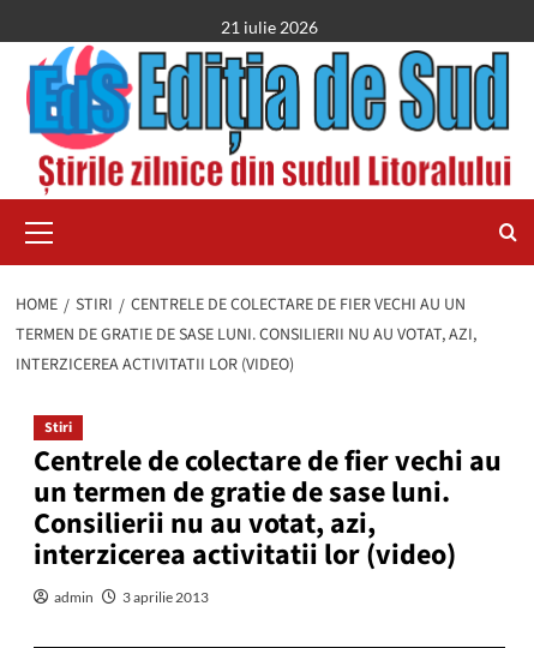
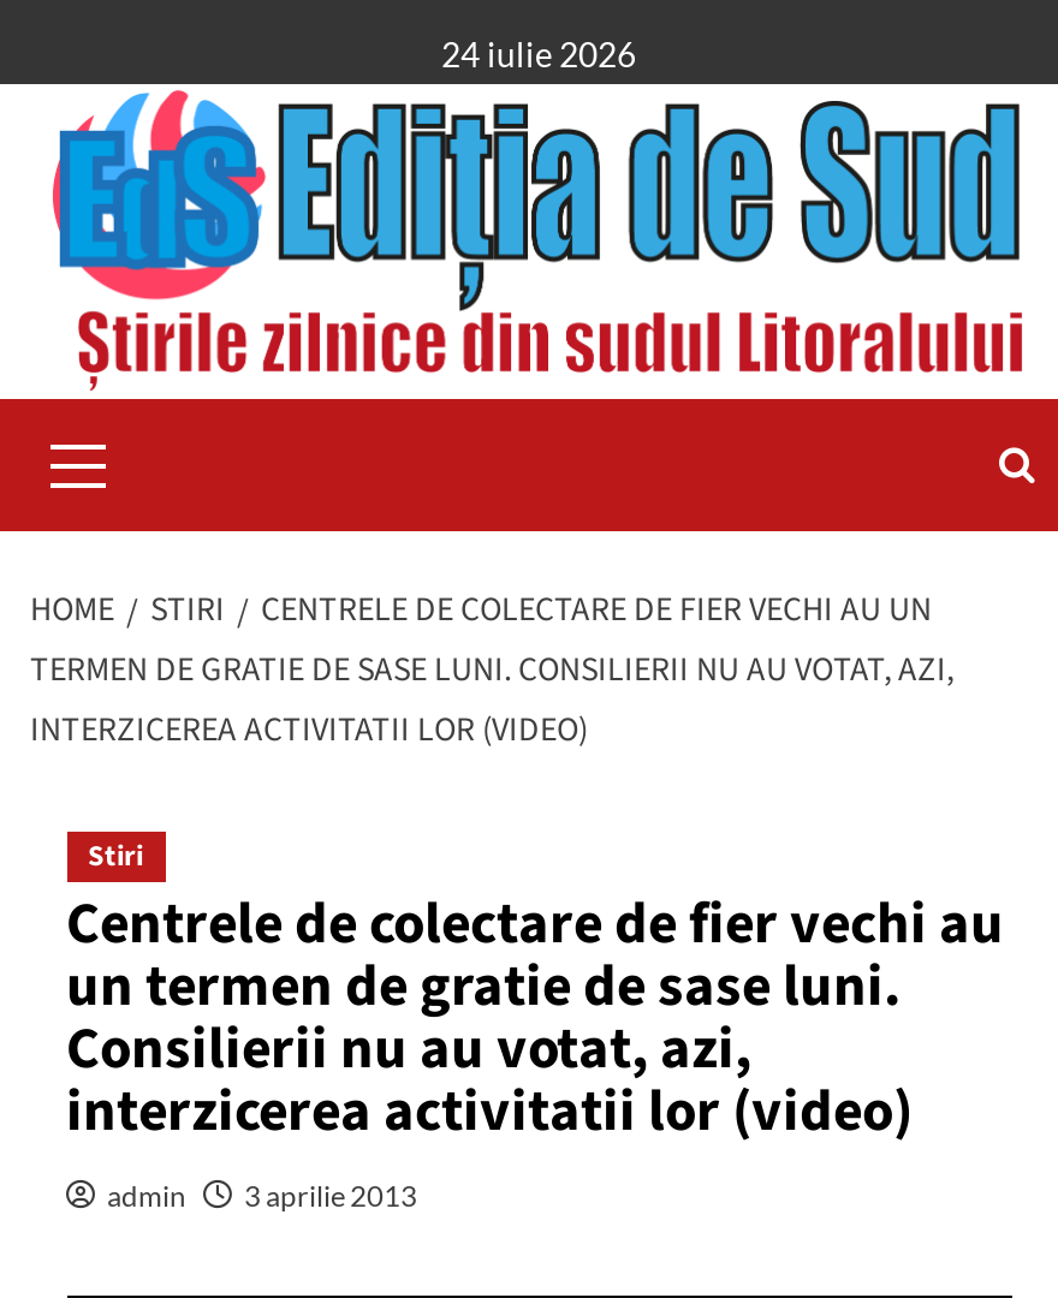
- 21 iulie 2026
+ 24 iulie 2026
